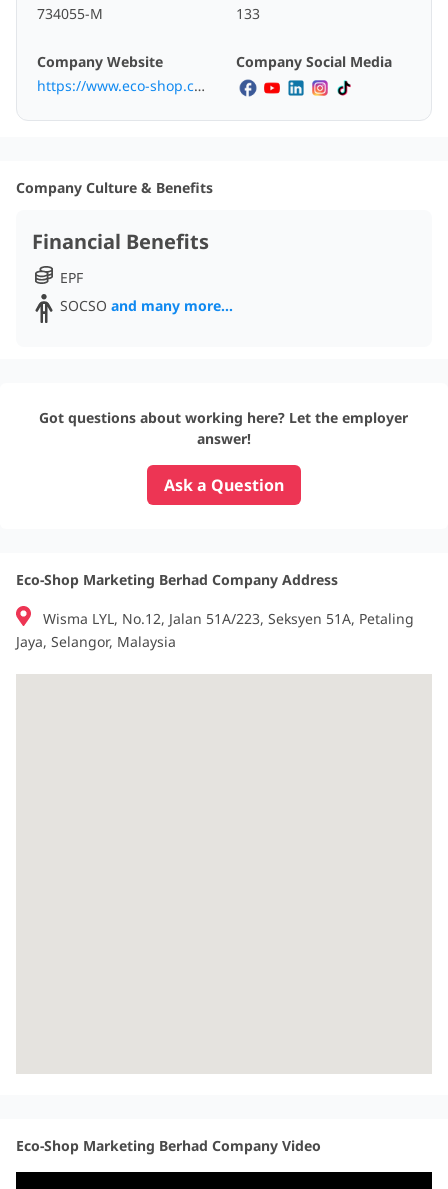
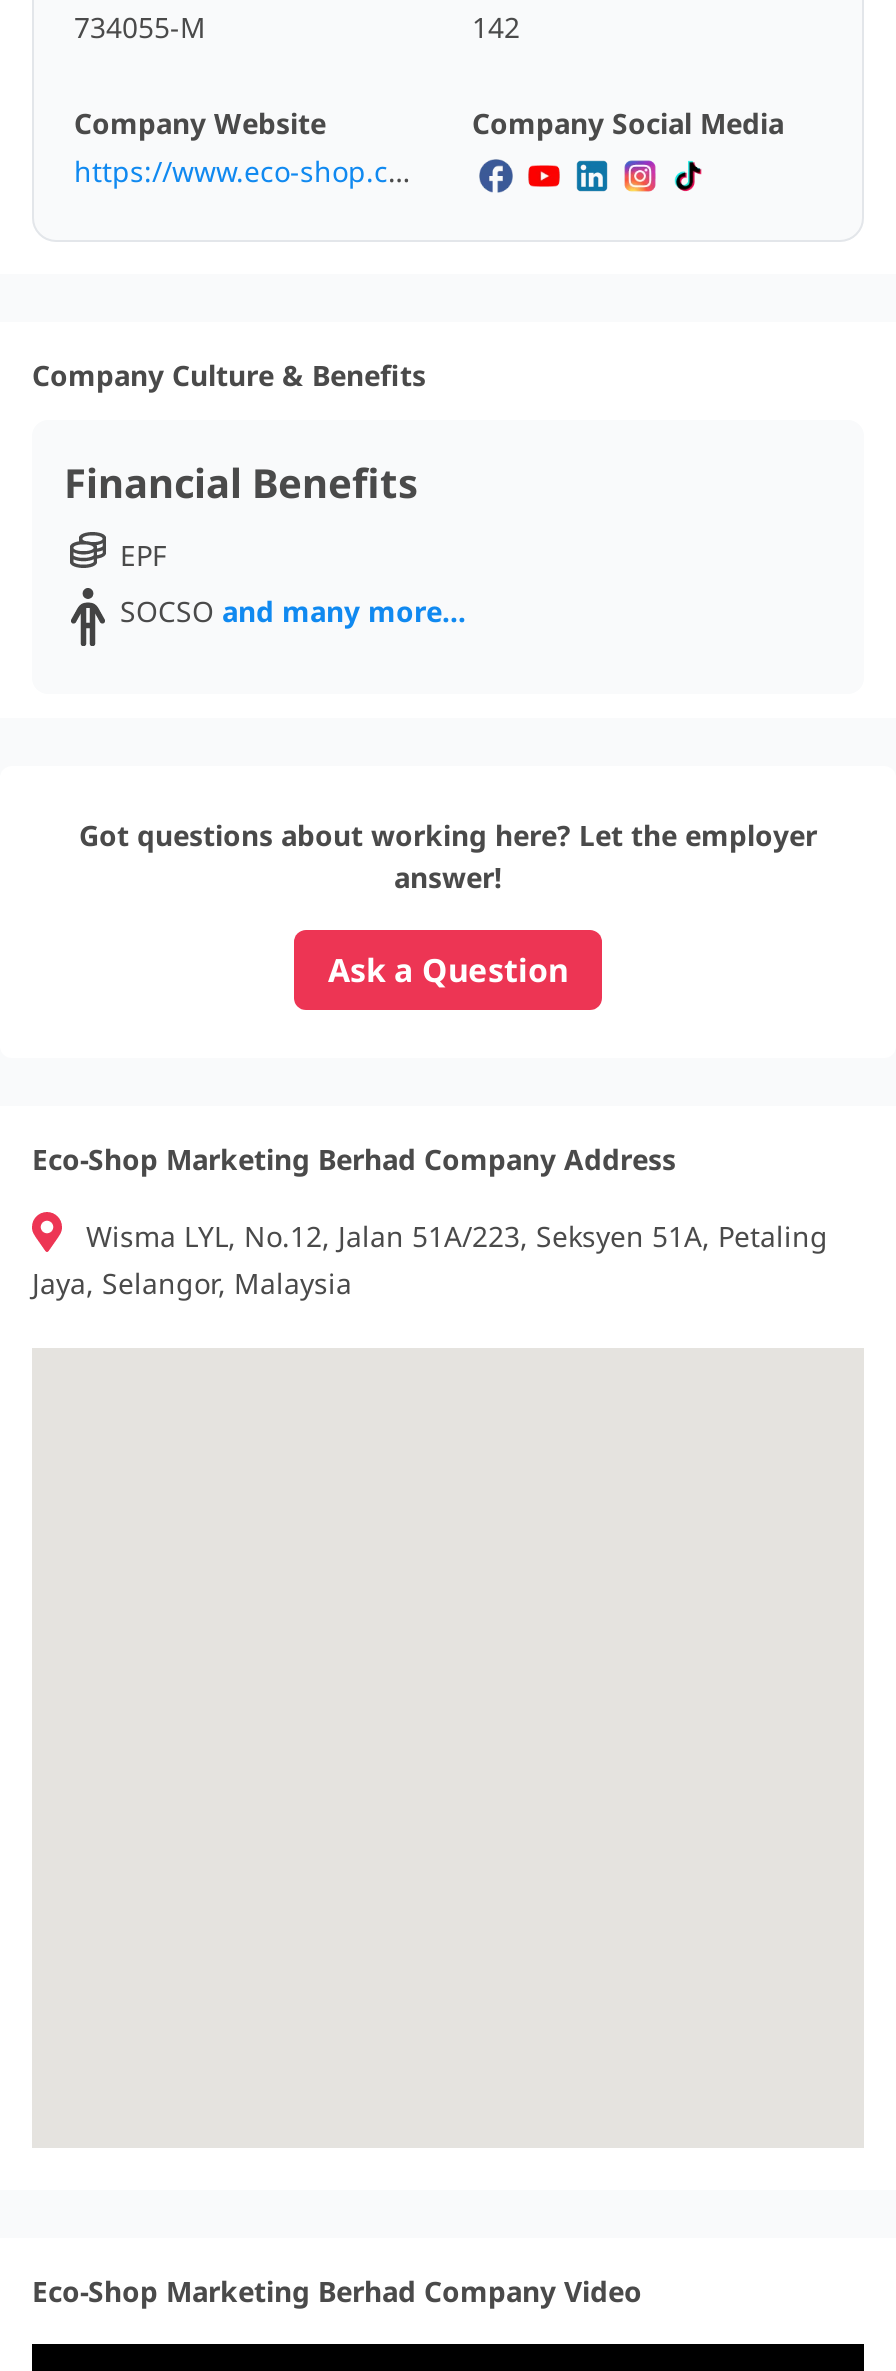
- 133
+ 142
